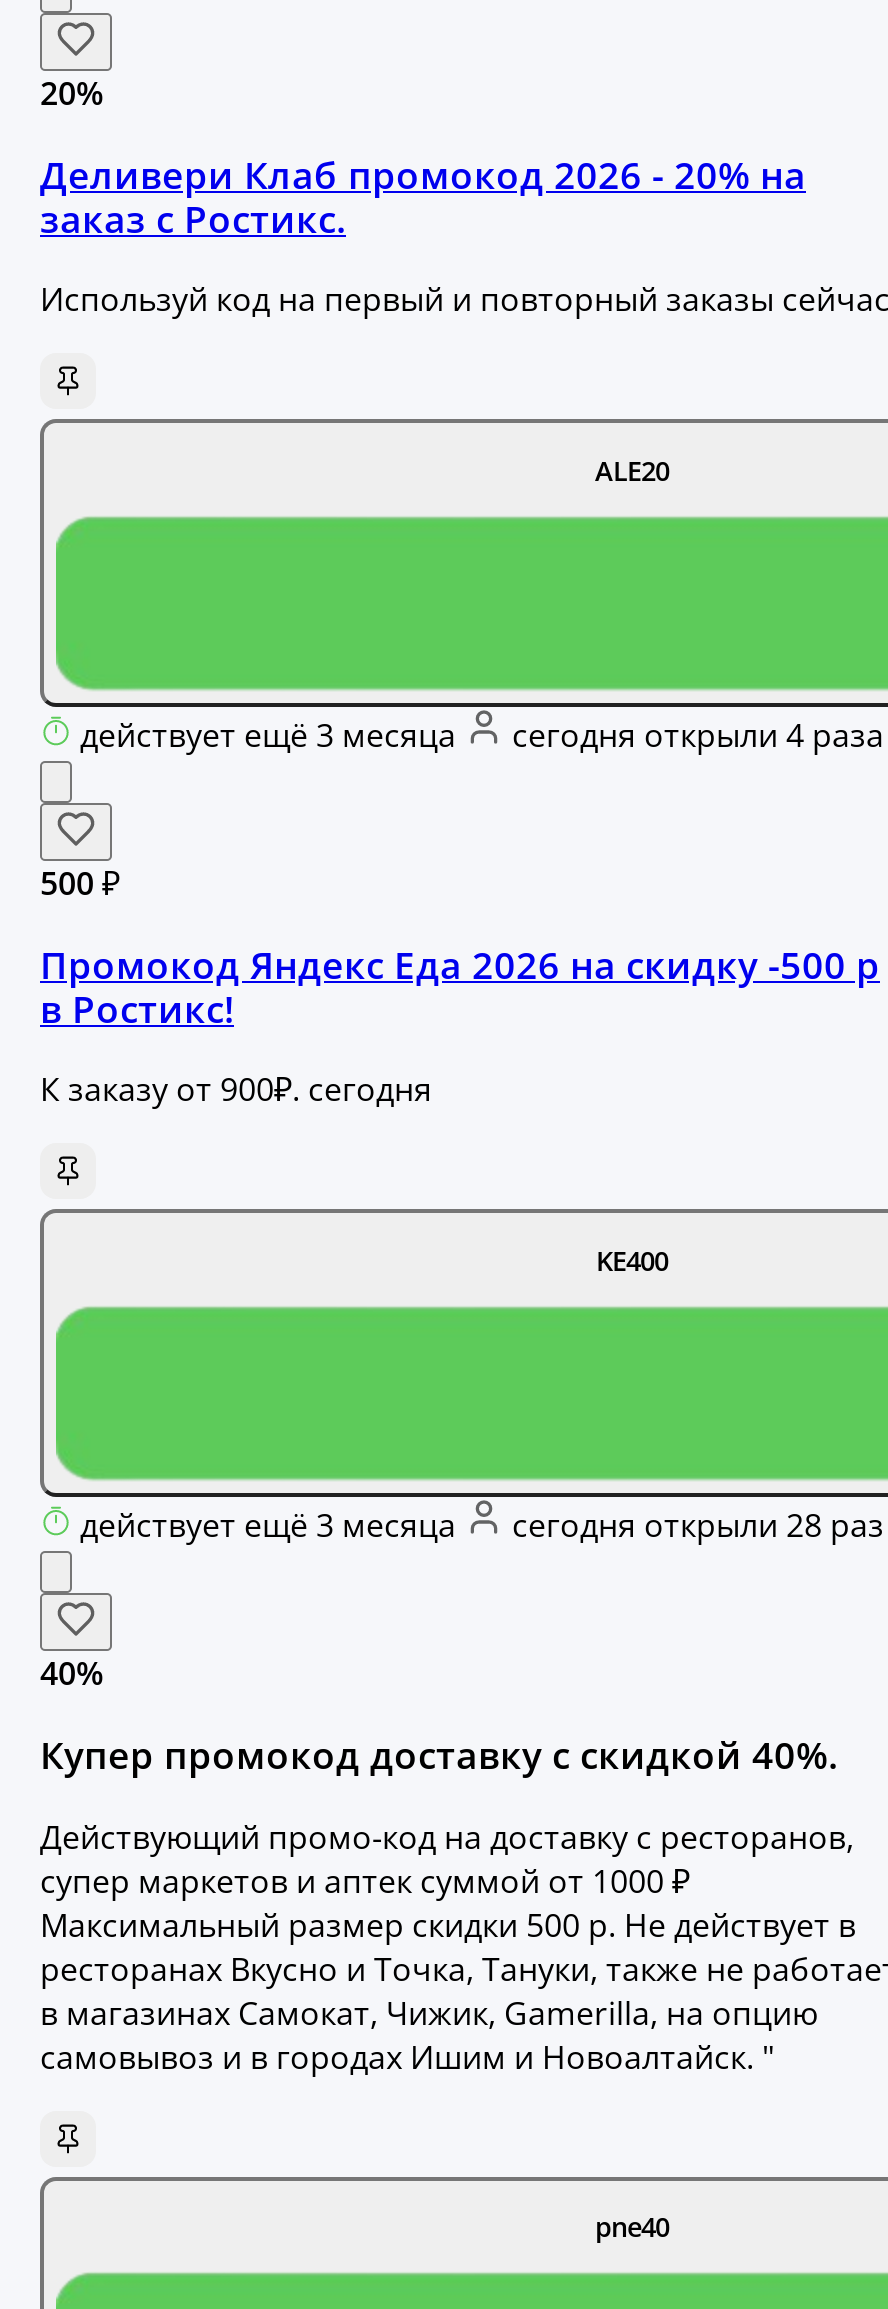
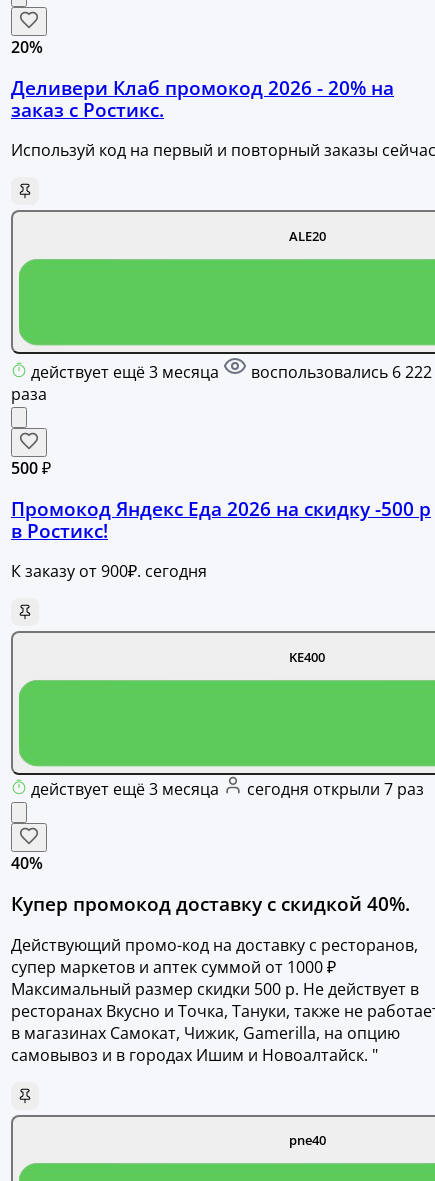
- сегодня открыли 4 раза
+ воспользовались 6 222
+ раза

- сегодня открыли 28 раз
+ сегодня открыли 7 раз
